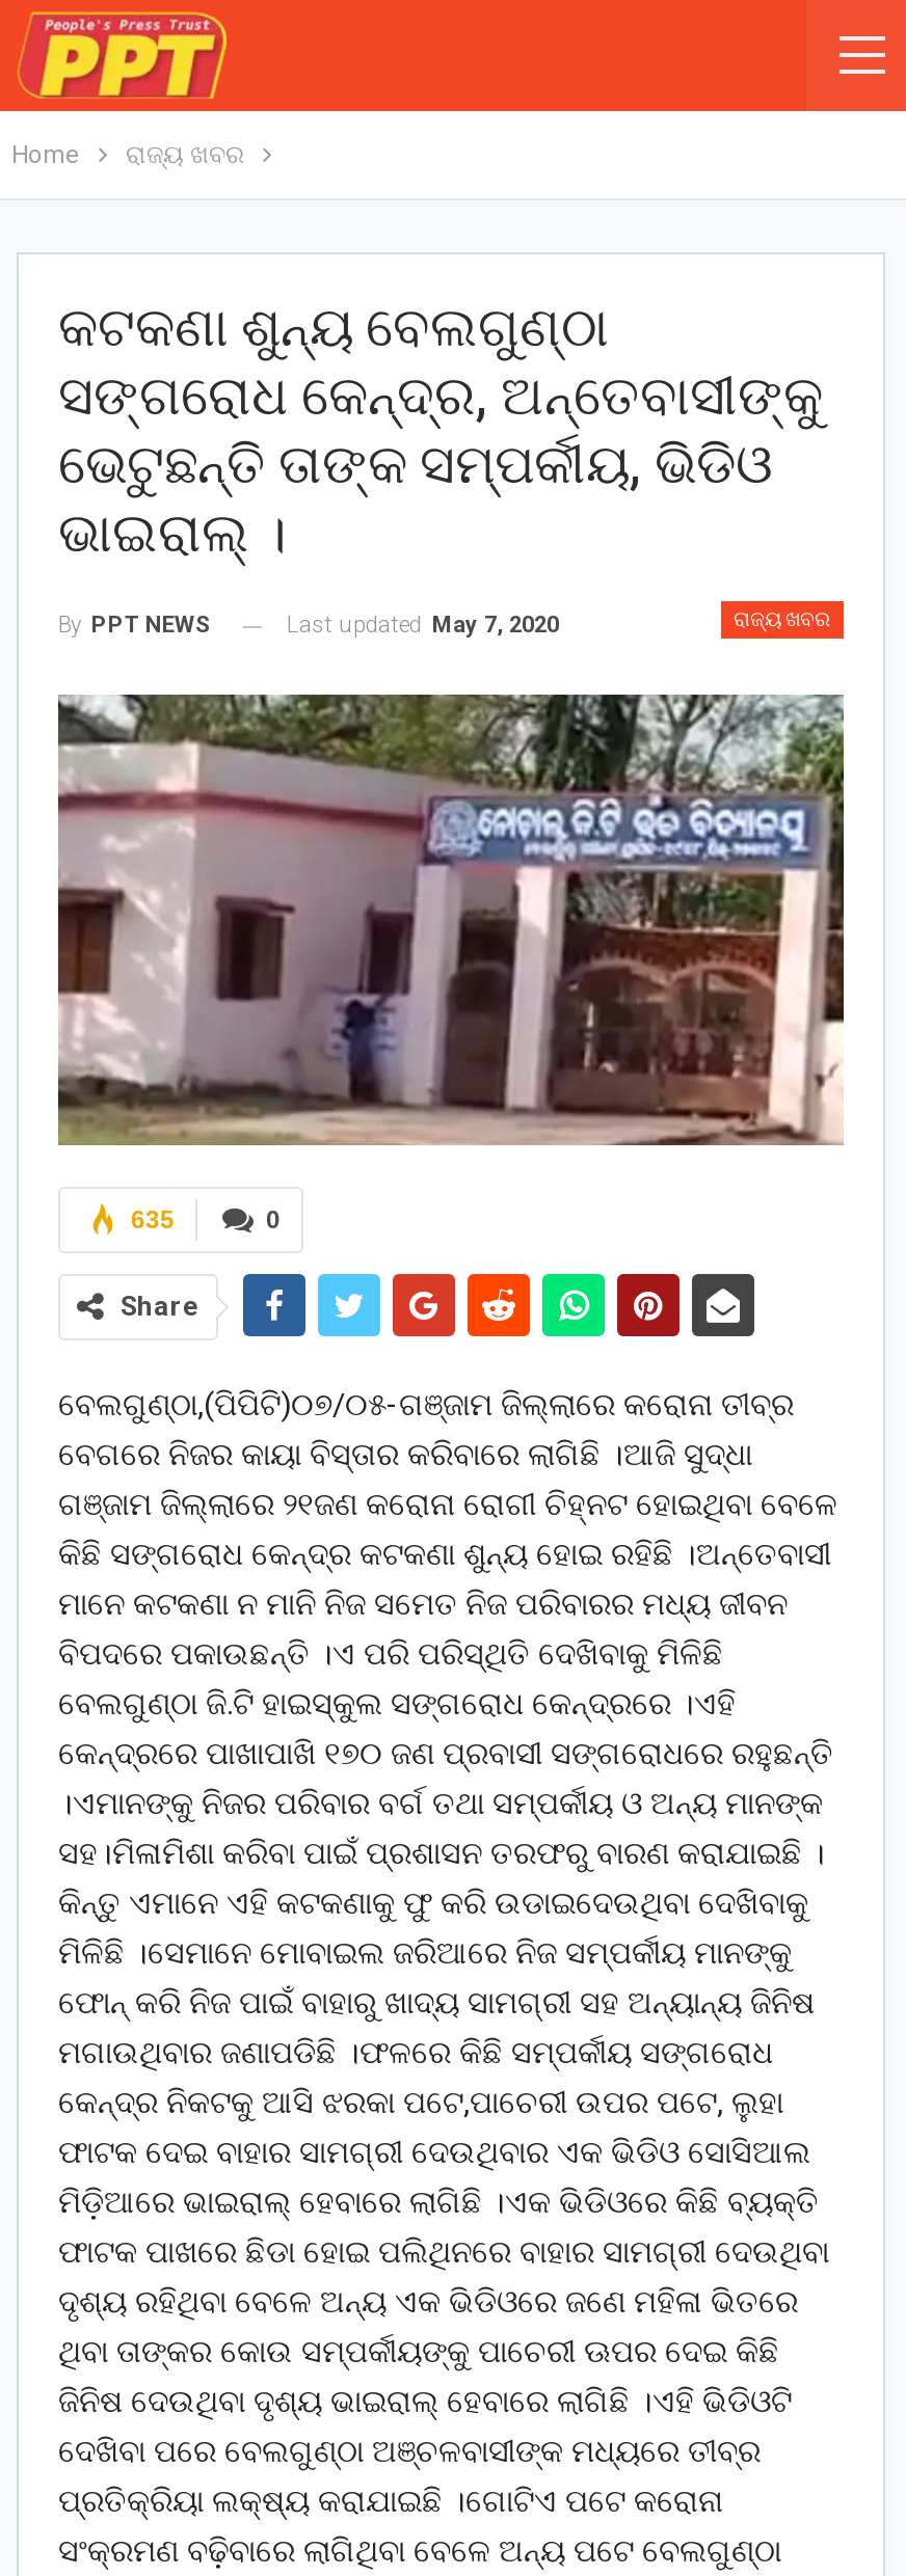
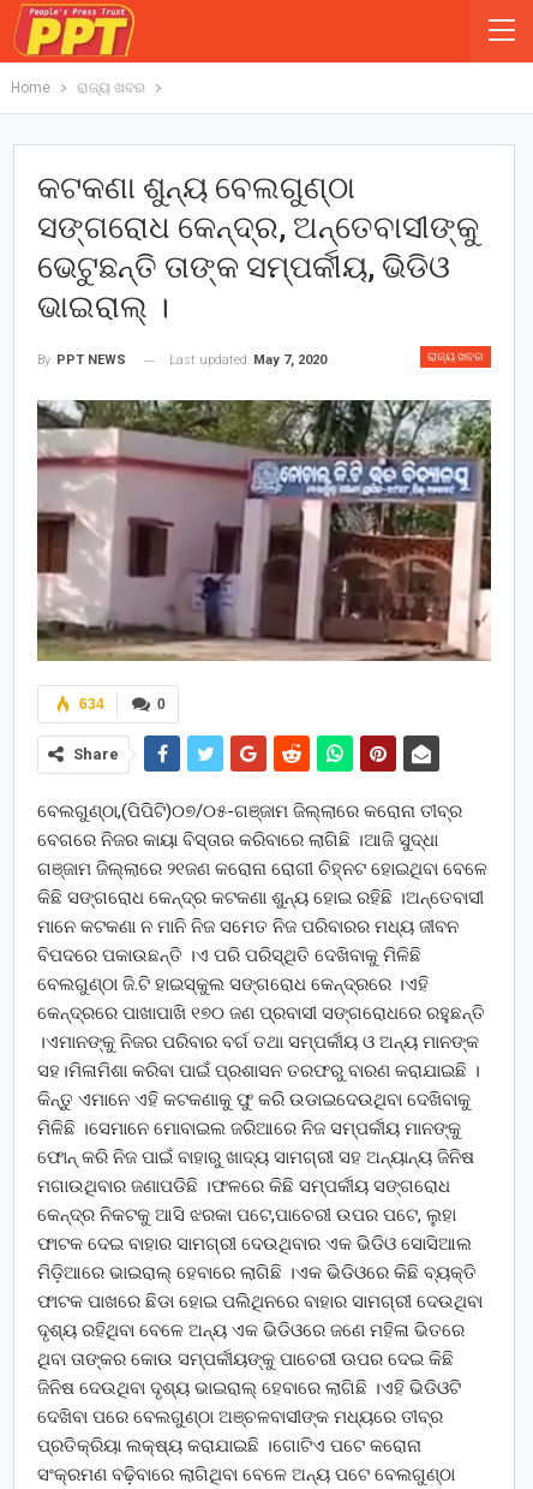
- 635
+ 634
